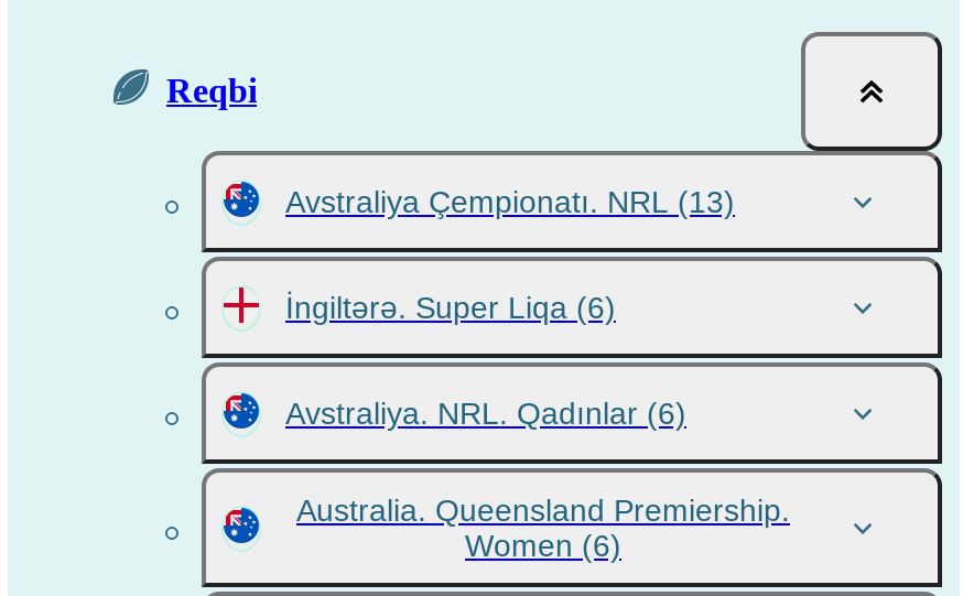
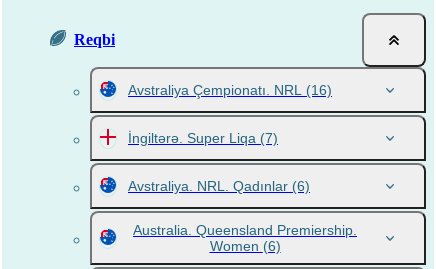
- Avstraliya Çempionatı. NRL (13)
+ Avstraliya Çempionatı. NRL (16)

- İngiltərə. Super Liqa (6)
+ İngiltərə. Super Liqa (7)
